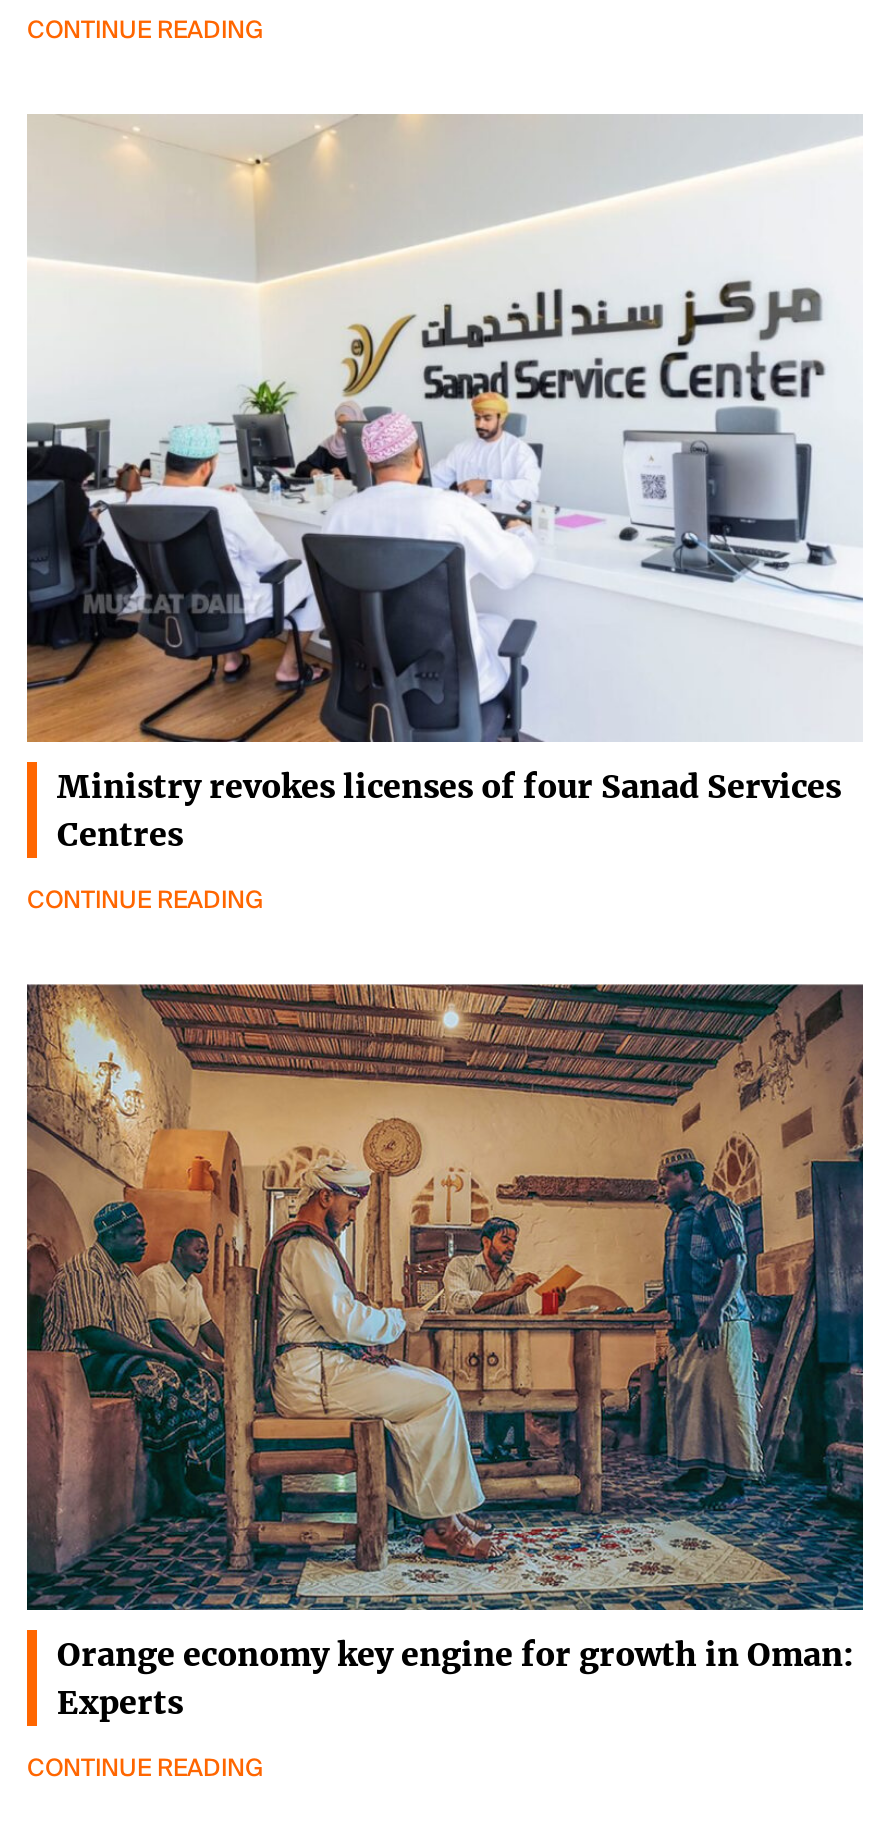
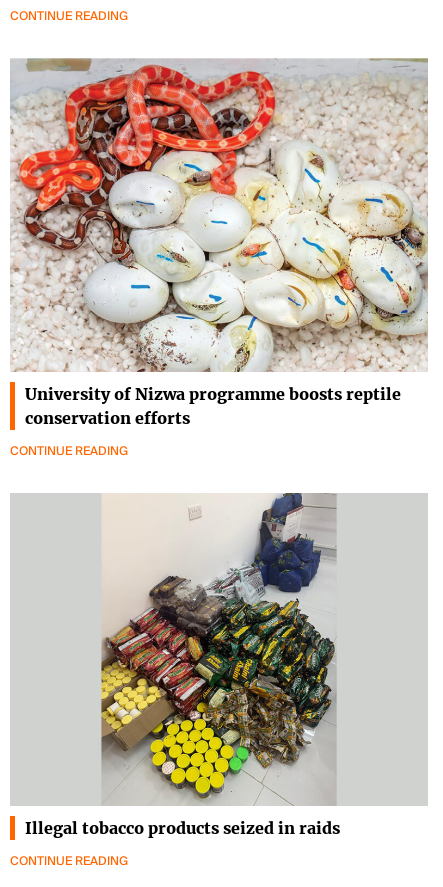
- [image]
- Ministry revokes licenses of four Sanad Services
- Centres
+ [image]
+ University of Nizwa programme boosts reptile
+ conservation efforts

- [image]
- Orange economy key engine for growth in Oman:
- Experts
+ [image]
+ Illegal tobacco products seized in raids
